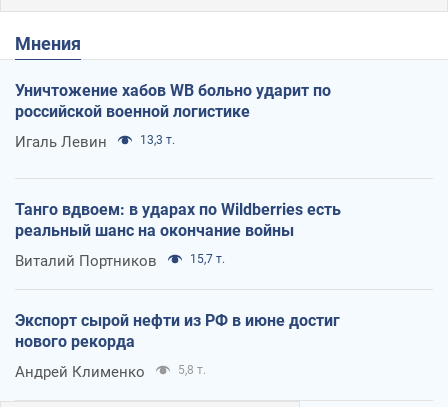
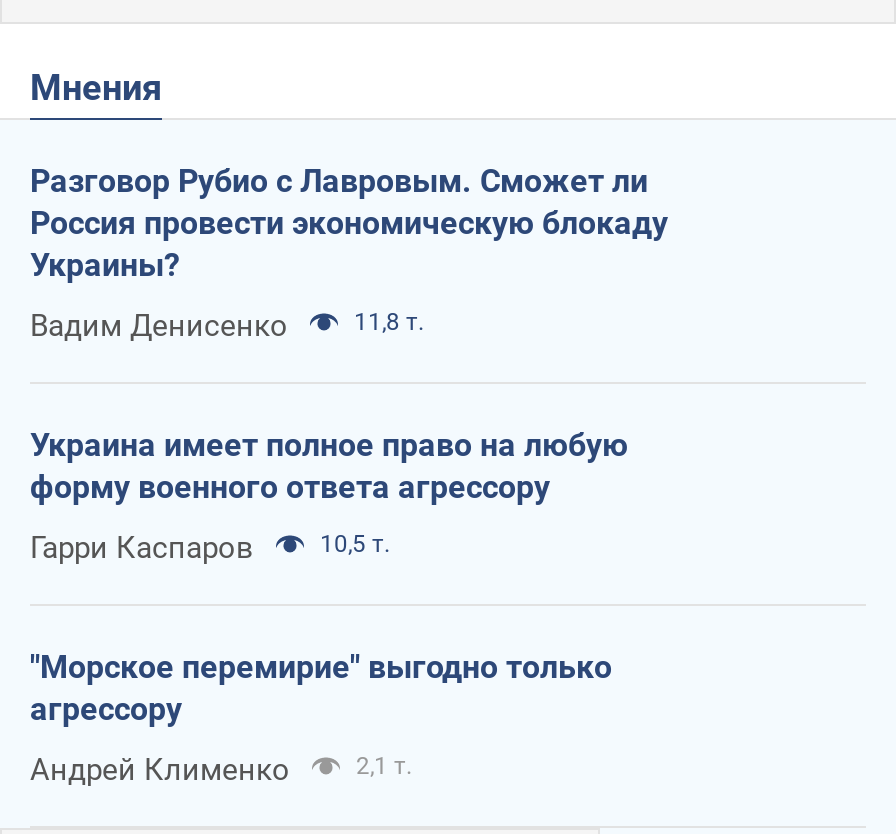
- Уничтожение хабов WB больно ударит по
- российской военной логистике
+ Разговор Рубио с Лавровым. Сможет ли
+ Россия провести экономическую блокаду
+ Украины?

- Игаль Левин
- 13,3 т.
+ Вадим Денисенко
+ 11,8 т.

- Танго вдвоем: в ударах по Wildberries есть
- реальный шанс на окончание войны
+ Украина имеет полное право на любую
+ форму военного ответа агрессору

- Виталий Портников
- 15,7 т.
+ Гарри Каспаров
+ 10,5 т.

- Экспорт сырой нефти из РФ в июне достиг
- нового рекорда
+ "Морское перемирие" выгодно только
+ агрессору

- 5,8 т.
+ 2,1 т.
